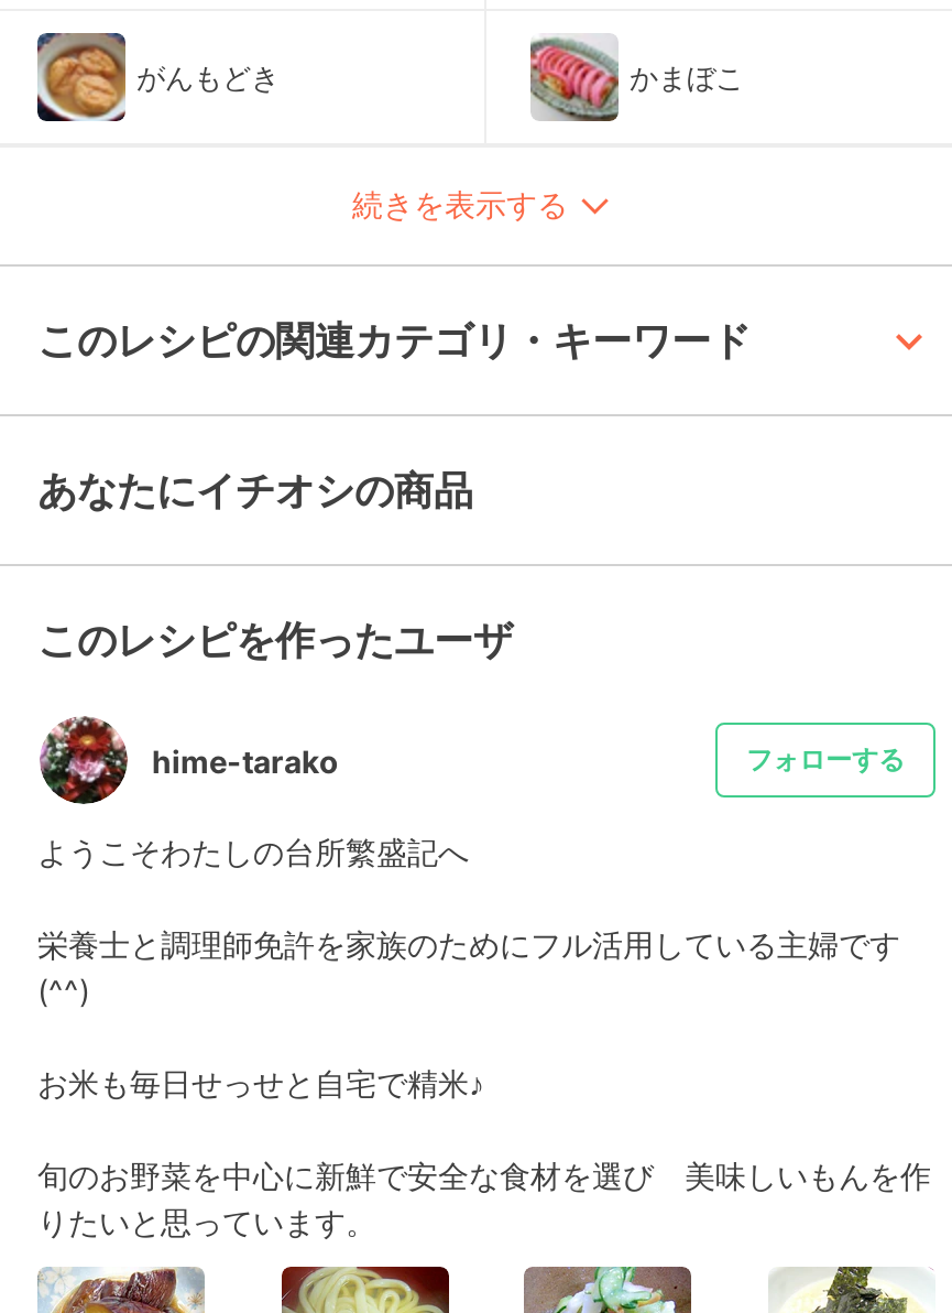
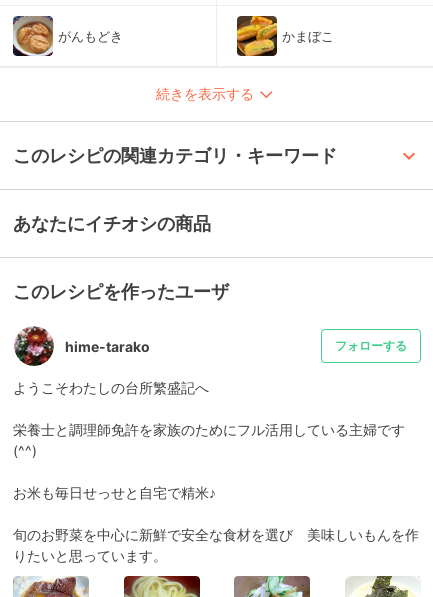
- [image]
+ [image]
